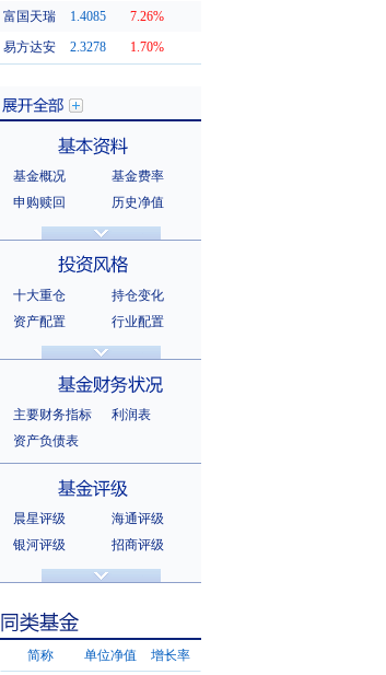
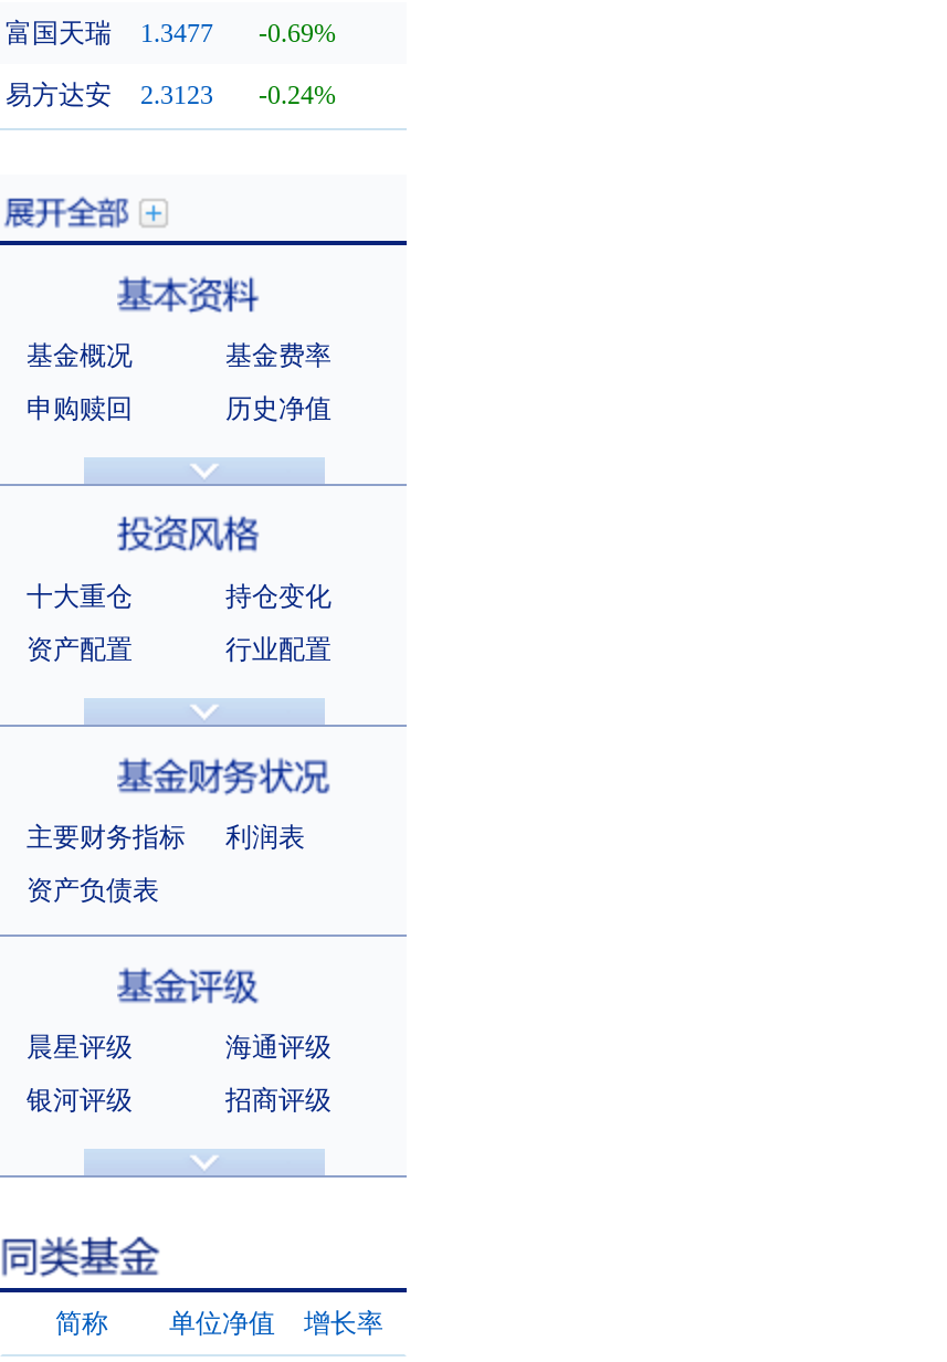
- 1.4085
+ 1.3477

- 7.26%
+ -0.69%

- 2.3278
+ 2.3123

- 1.70%
+ -0.24%
